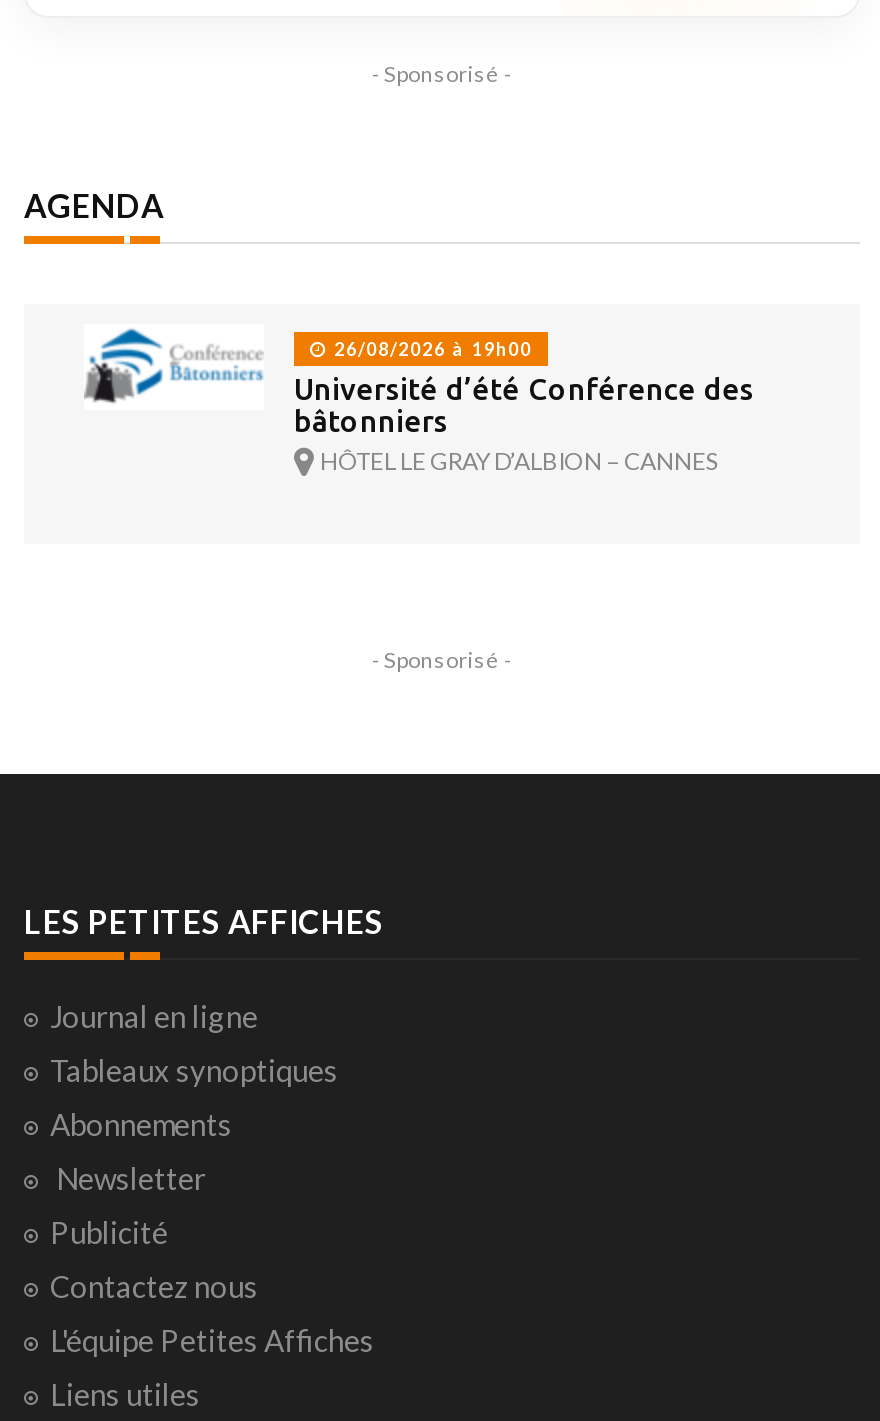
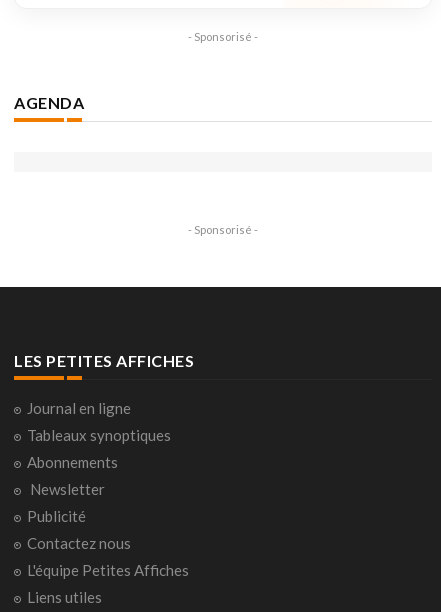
- [image]
- 26/08/2026 à 19h00
- Université d’été Conférence des
- bâtonniers
- HÔTEL LE GRAY D’ALBION – CANNES
